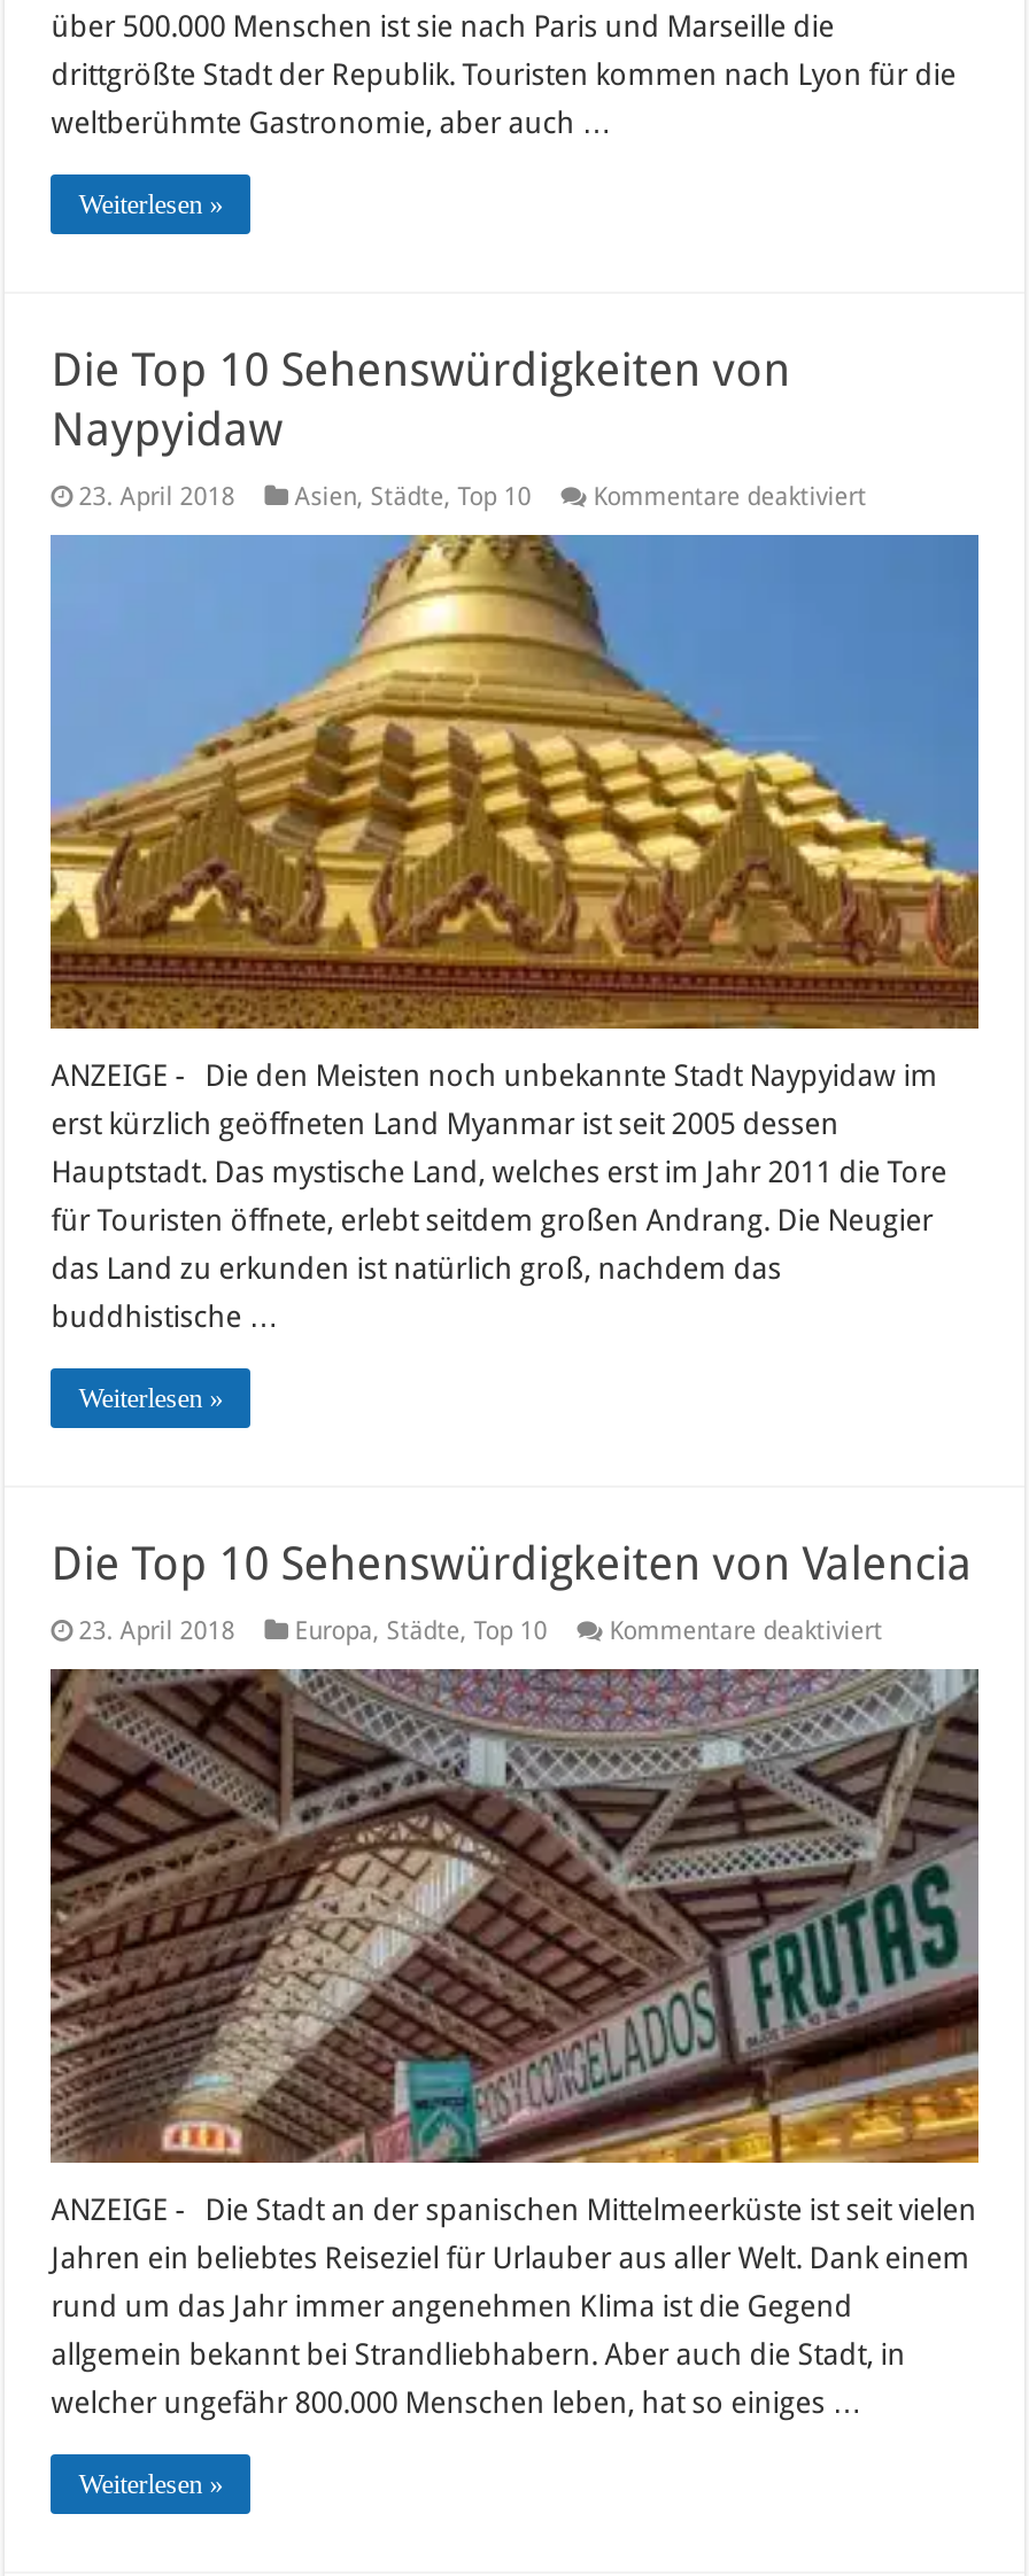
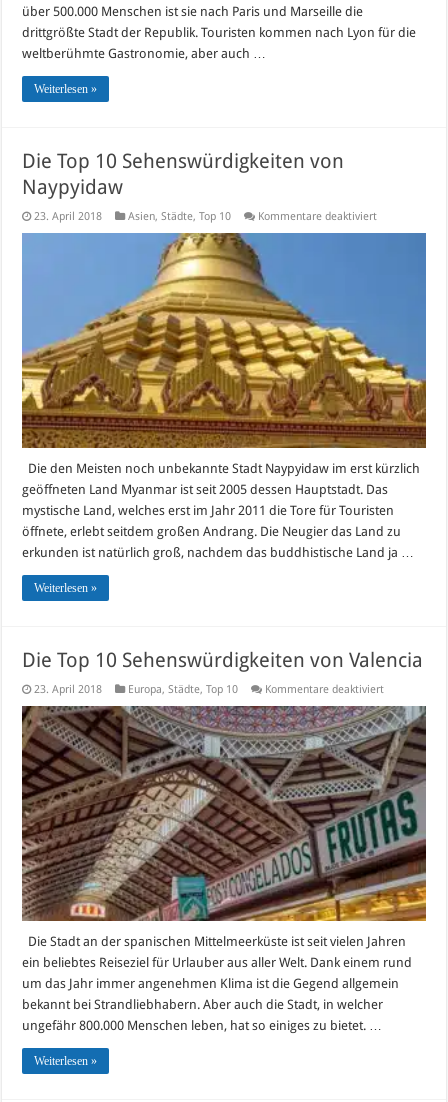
- ANZEIGE - Die den Meisten noch unbekannte Stadt Naypyidaw im
- erst kürzlich geöffneten Land Myanmar ist seit 2005 dessen
- Hauptstadt. Das mystische Land, welches erst im Jahr 2011 die Tore
- für Touristen öffnete, erlebt seitdem großen Andrang. Die Neugier
- das Land zu erkunden ist natürlich groß, nachdem das
- buddhistische …
+ Die den Meisten noch unbekannte Stadt Naypyidaw im erst kürzlich
+ geöffneten Land Myanmar ist seit 2005 dessen Hauptstadt. Das
+ mystische Land, welches erst im Jahr 2011 die Tore für Touristen
+ öffnete, erlebt seitdem großen Andrang. Die Neugier das Land zu
+ erkunden ist natürlich groß, nachdem das buddhistische Land ja …

- ANZEIGE - Die Stadt an der spanischen Mittelmeerküste ist seit vielen
- Jahren ein beliebtes Reiseziel für Urlauber aus aller Welt. Dank einem
- rund um das Jahr immer angenehmen Klima ist die Gegend
- allgemein bekannt bei Strandliebhabern. Aber auch die Stadt, in
- welcher ungefähr 800.000 Menschen leben, hat so einiges …
+ Die Stadt an der spanischen Mittelmeerküste ist seit vielen Jahren
+ ein beliebtes Reiseziel für Urlauber aus aller Welt. Dank einem rund
+ um das Jahr immer angenehmen Klima ist die Gegend allgemein
+ bekannt bei Strandliebhabern. Aber auch die Stadt, in welcher
+ ungefähr 800.000 Menschen leben, hat so einiges zu bietet. …
